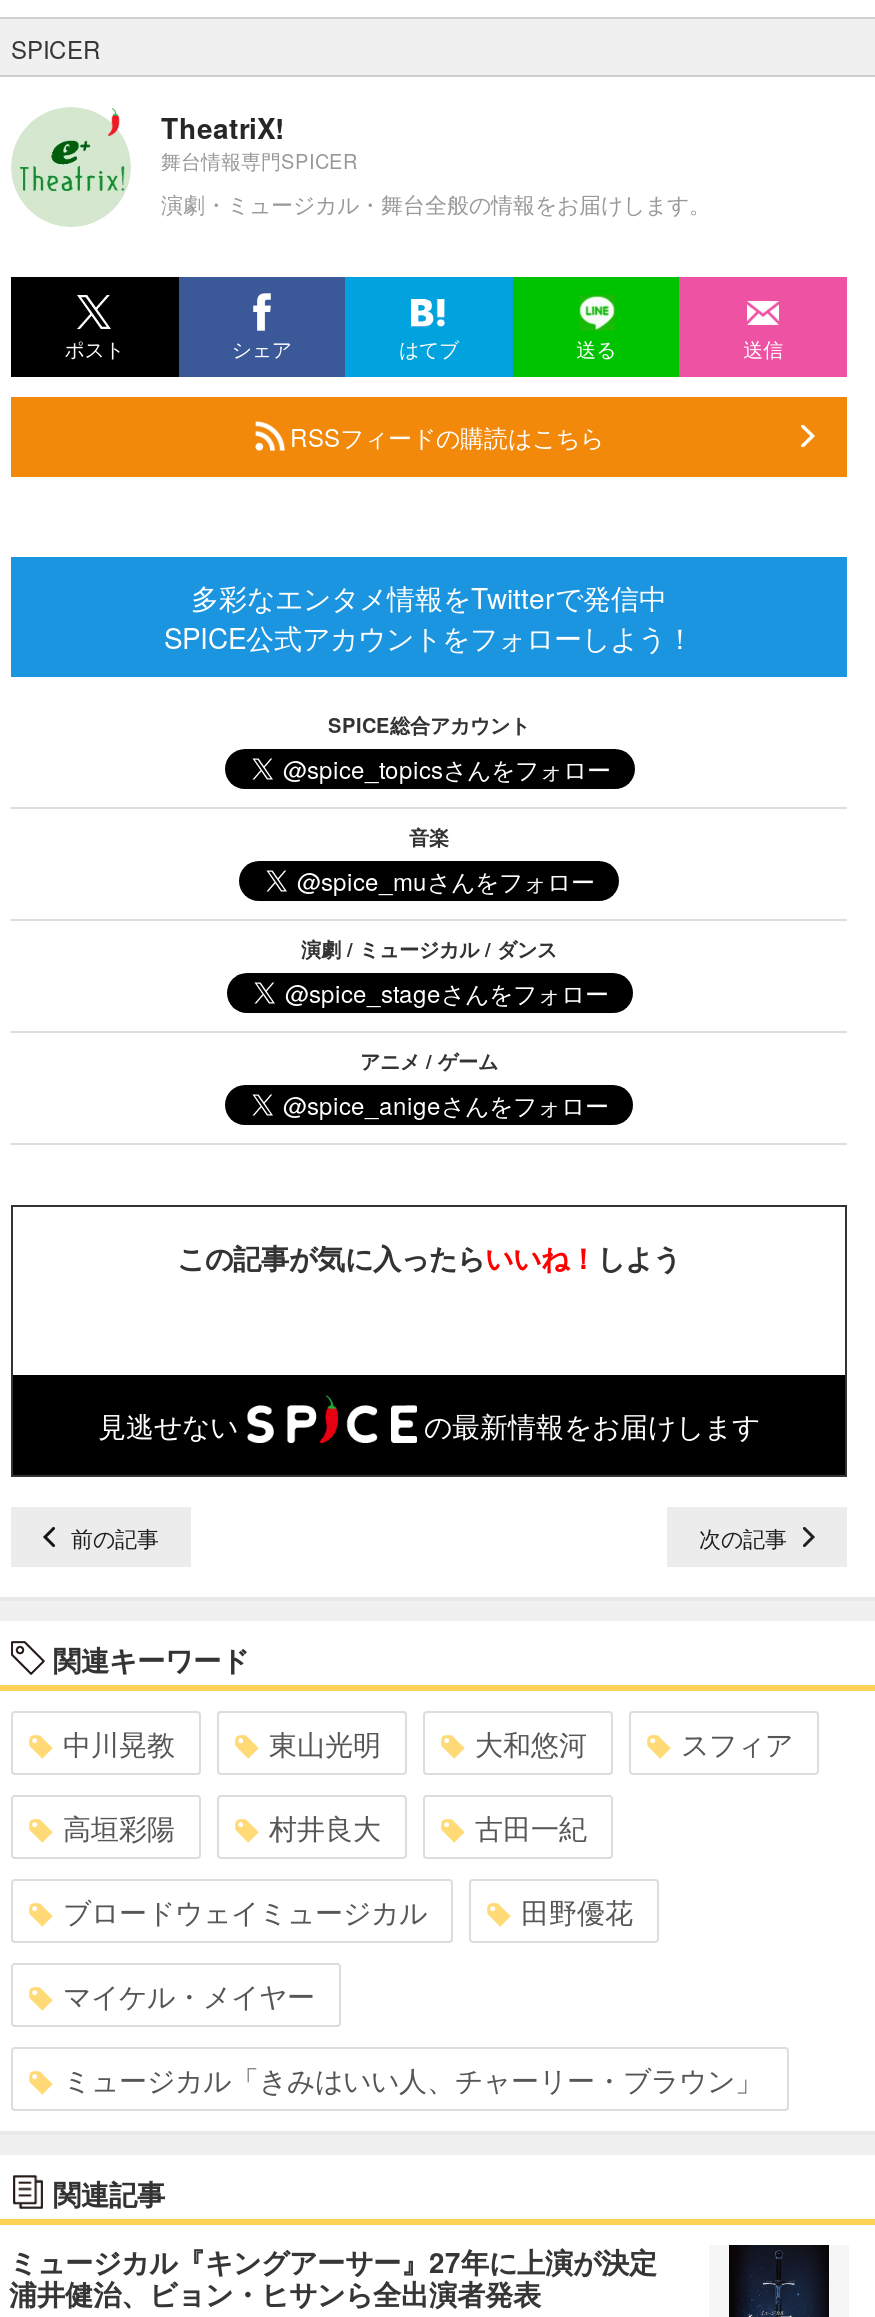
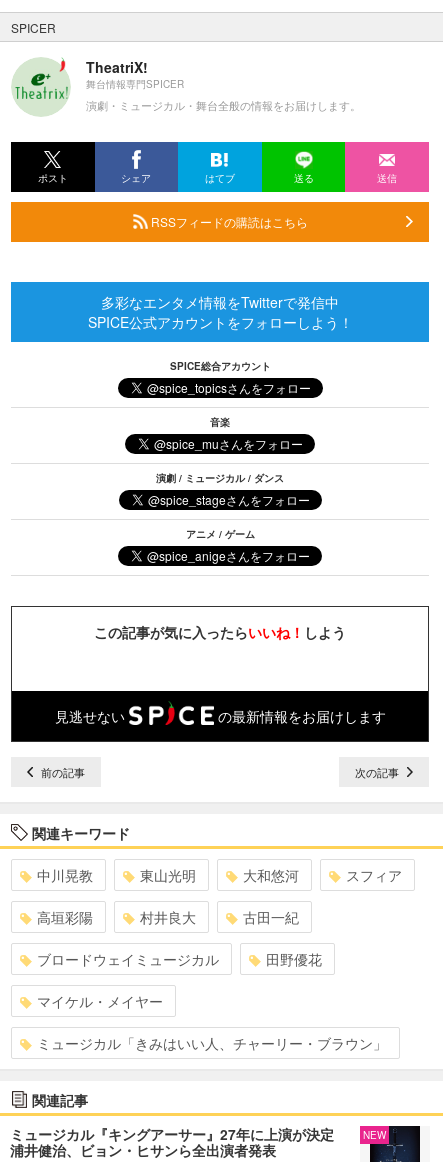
+ NEW
